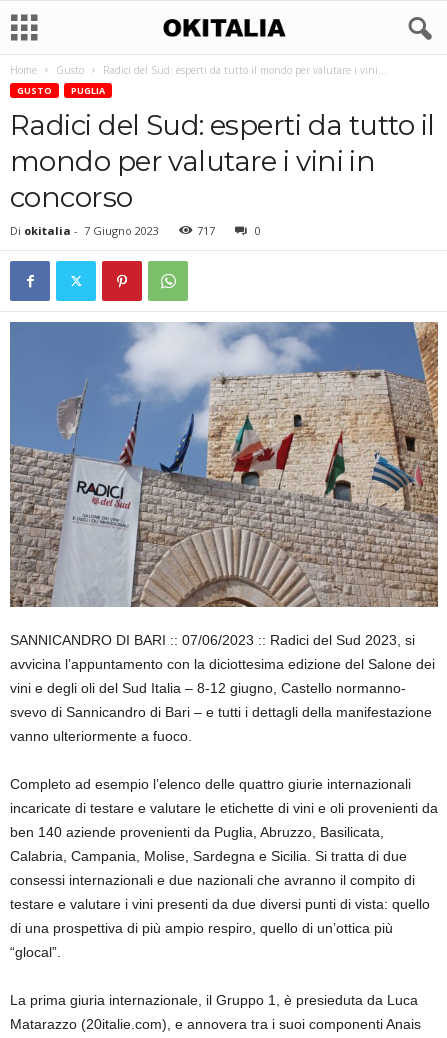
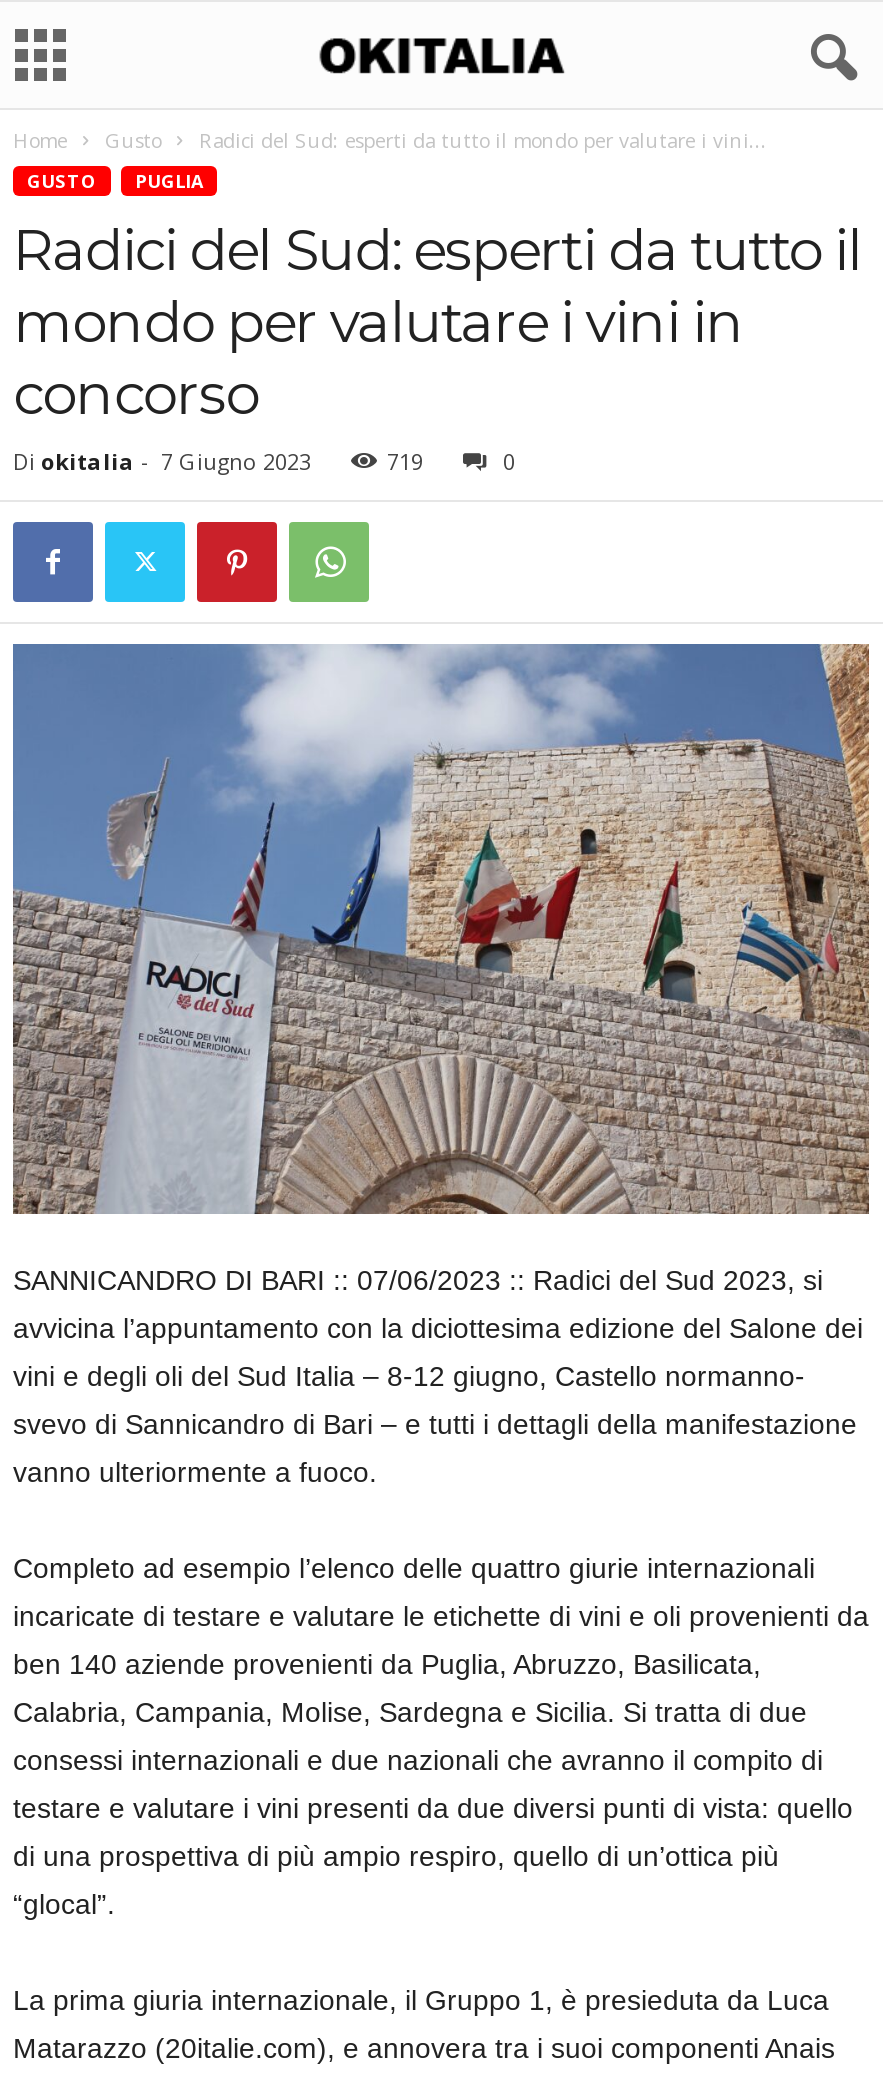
- 717
+ 719
